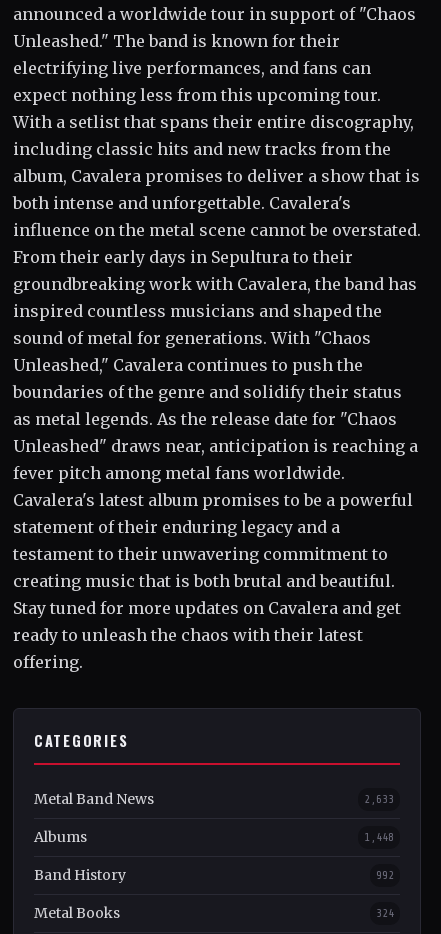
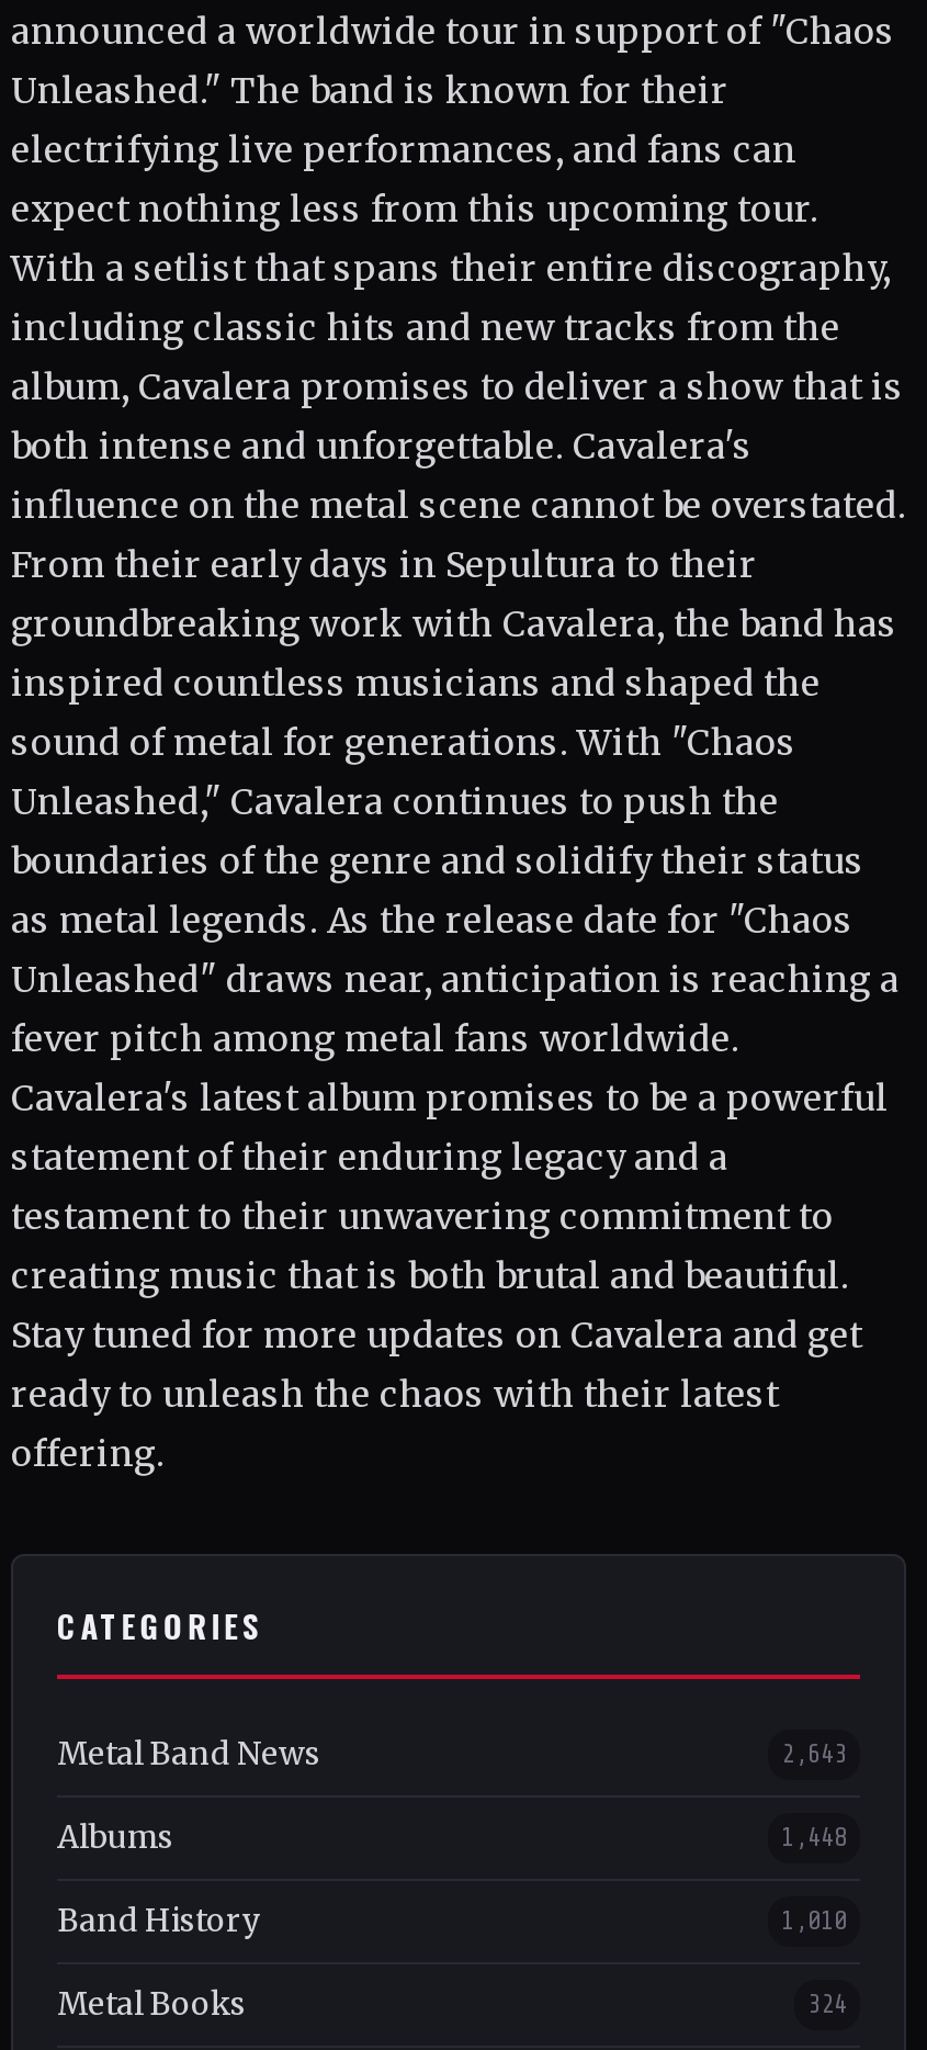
- 2,633
+ 2,643

- 992
+ 1,010
